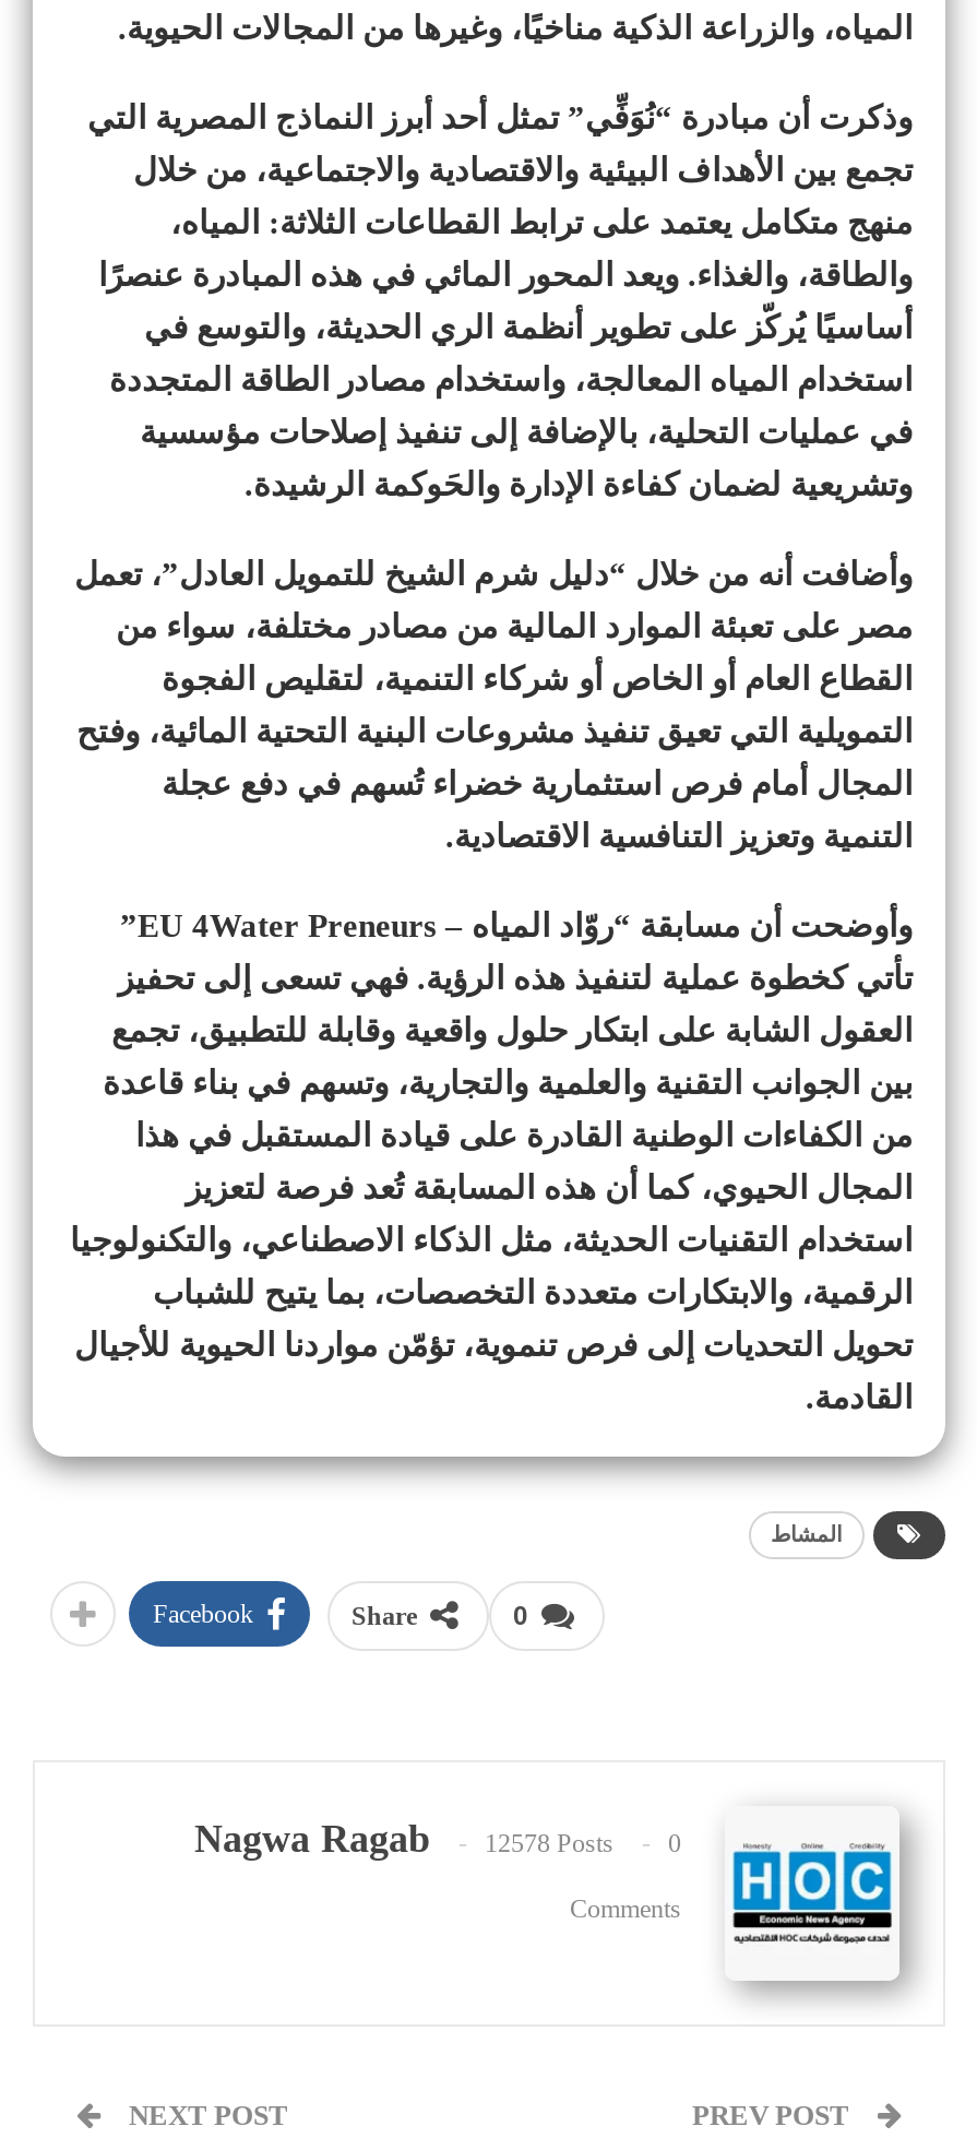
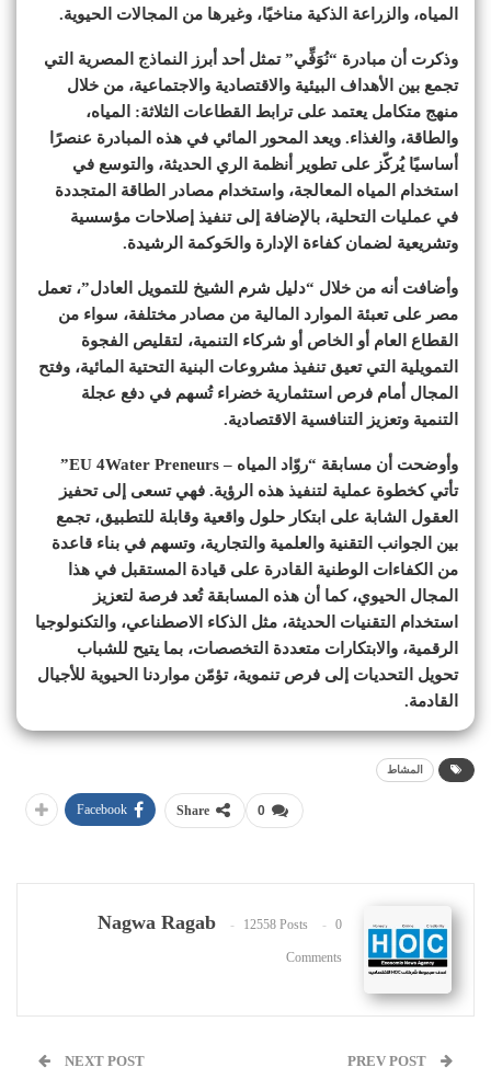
- Nagwa Ragab 12578 Posts 0
+ Nagwa Ragab 12558 Posts 0
